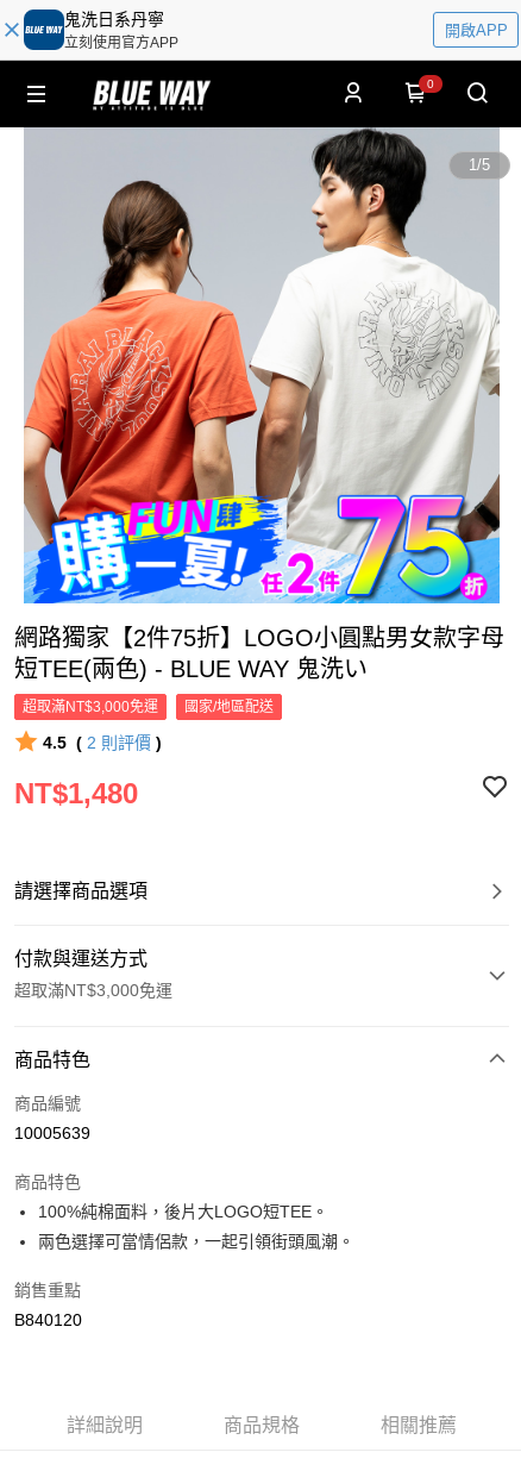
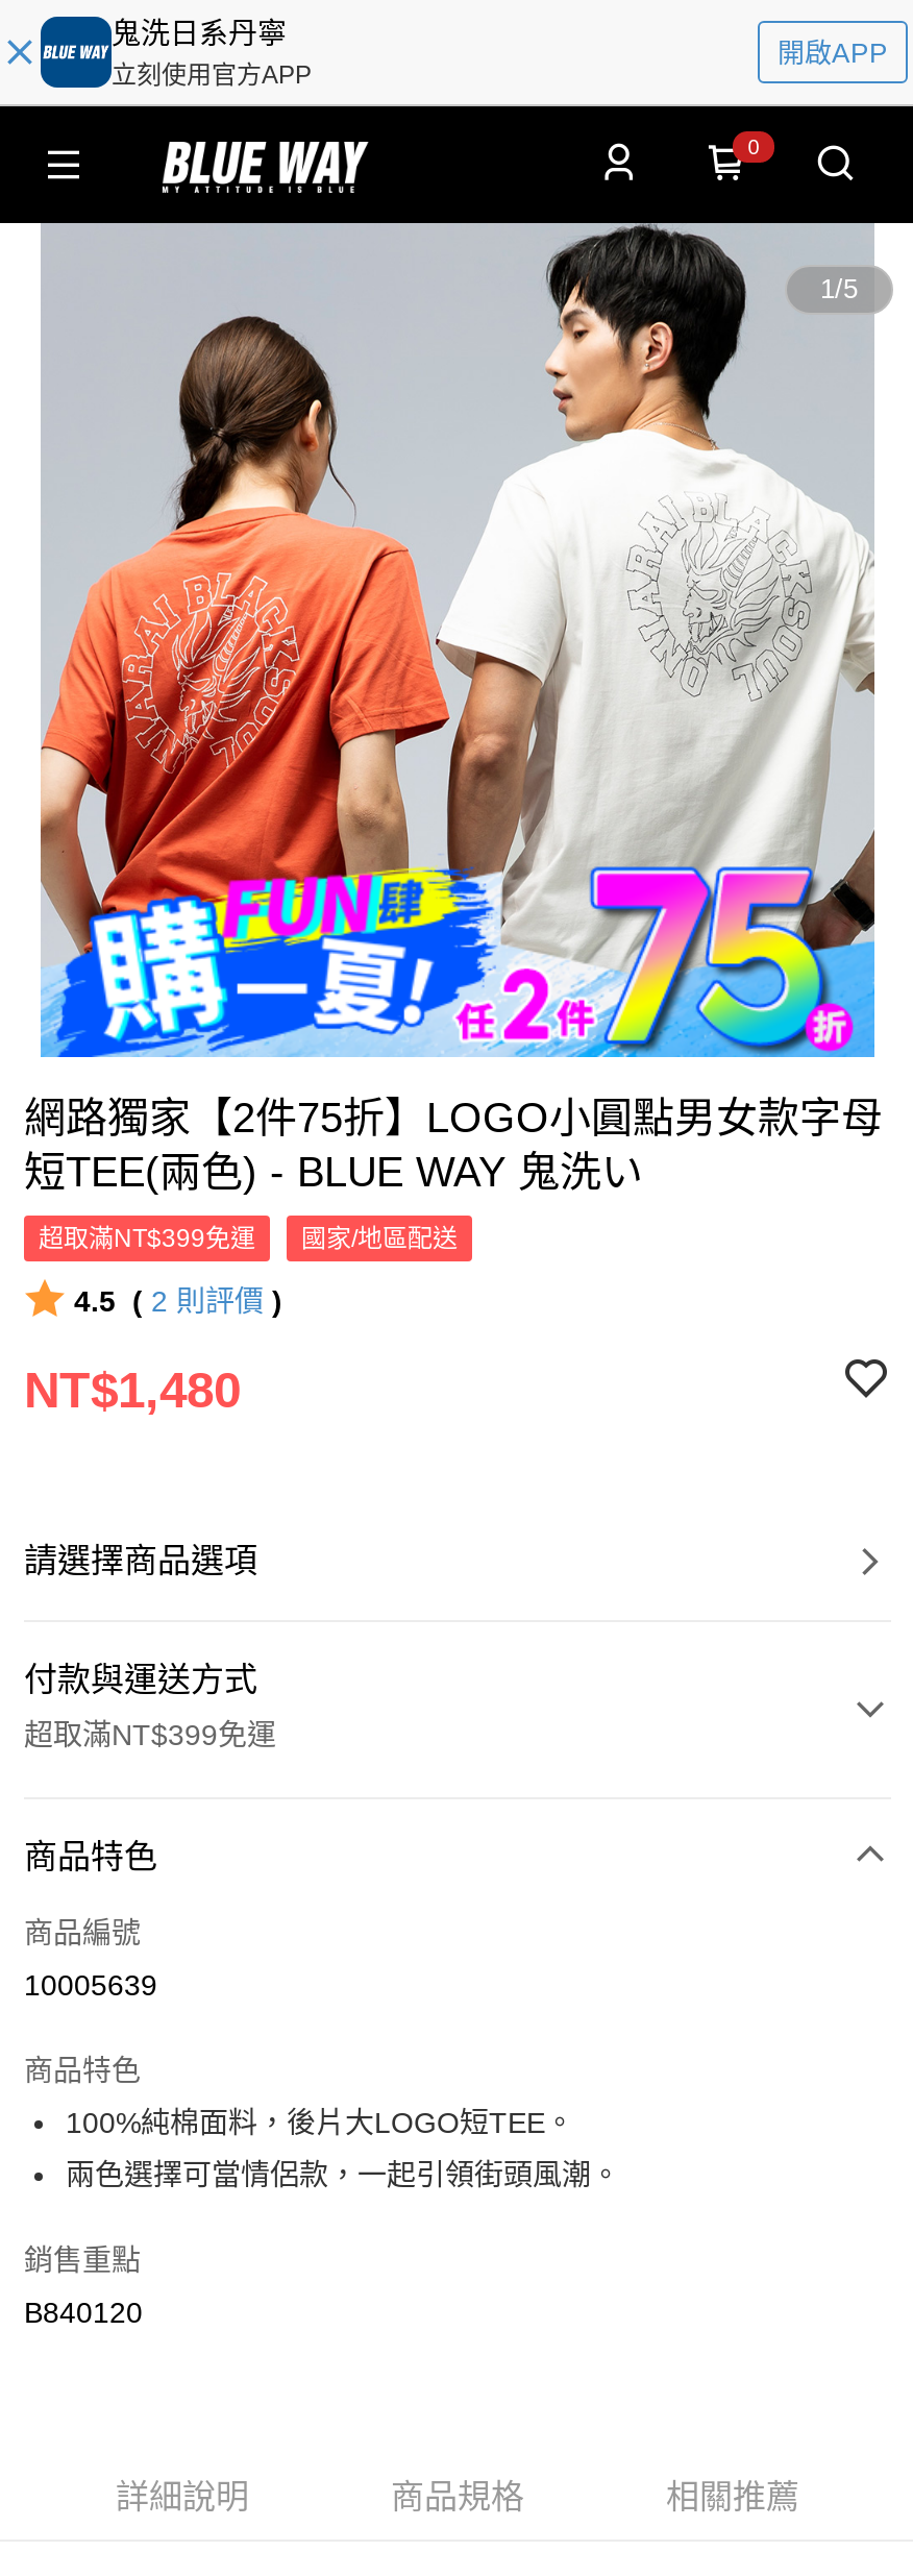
- 超取滿NT$3,000免運
+ 超取滿NT$399免運

- 超取滿NT$3,000免運
+ 超取滿NT$399免運
